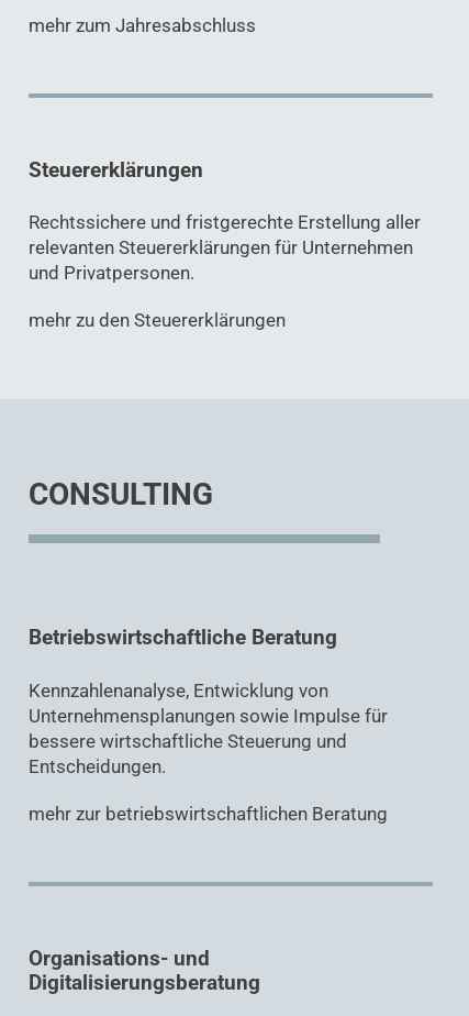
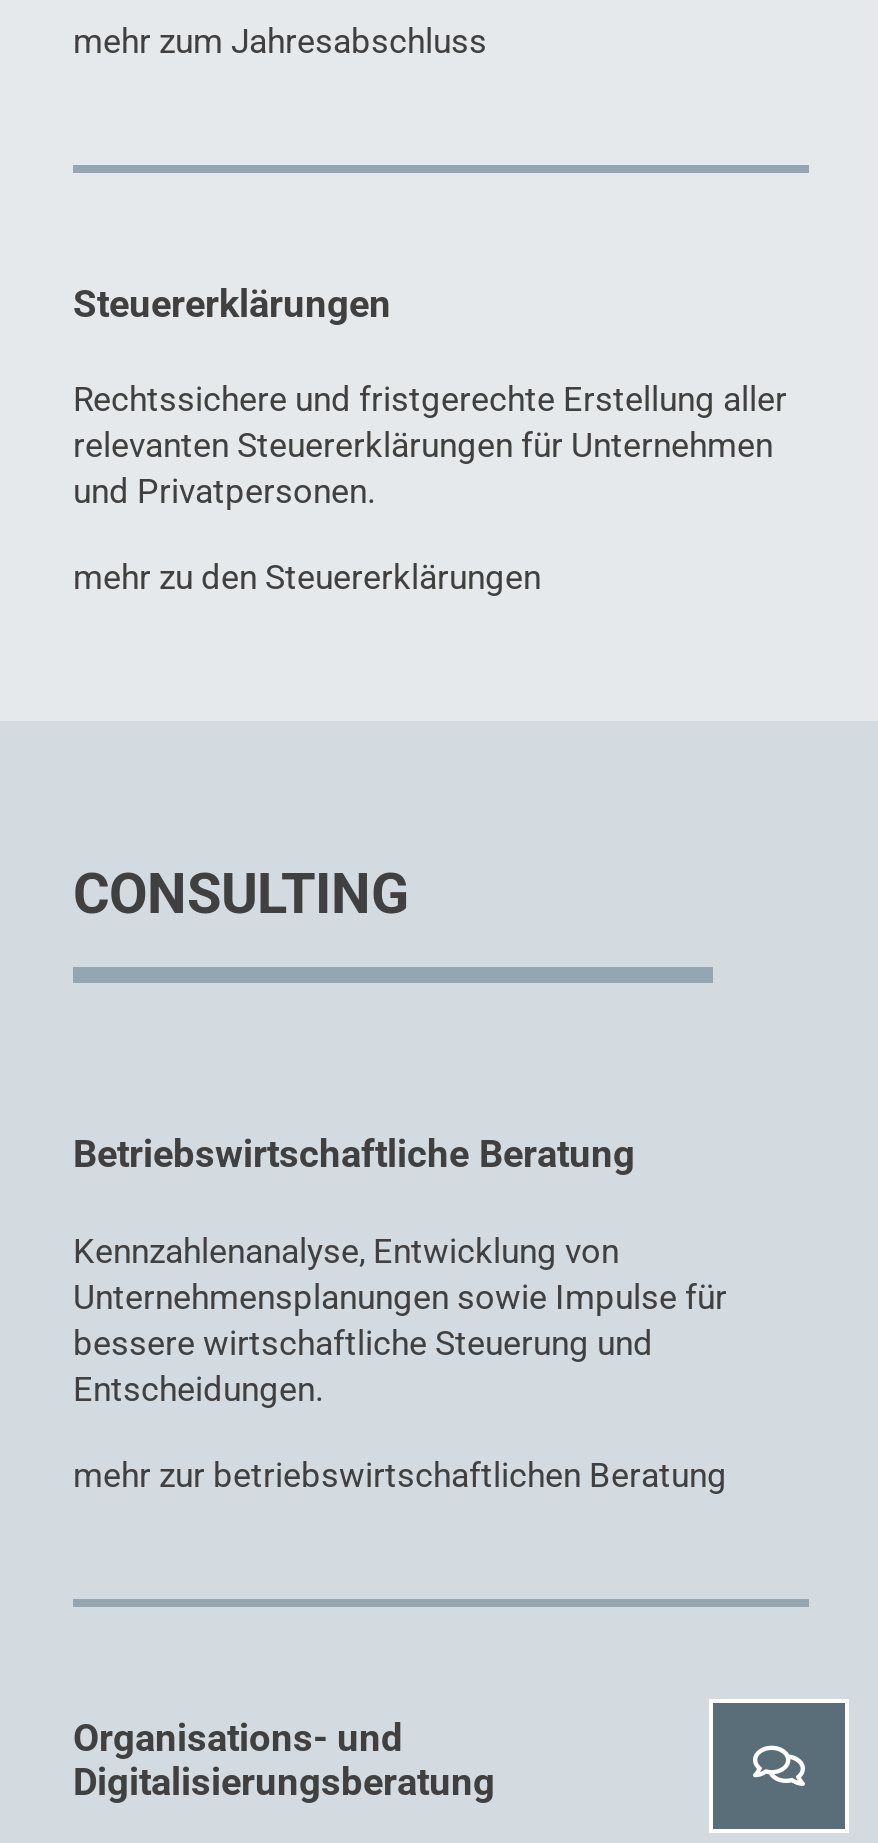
+ [image]
